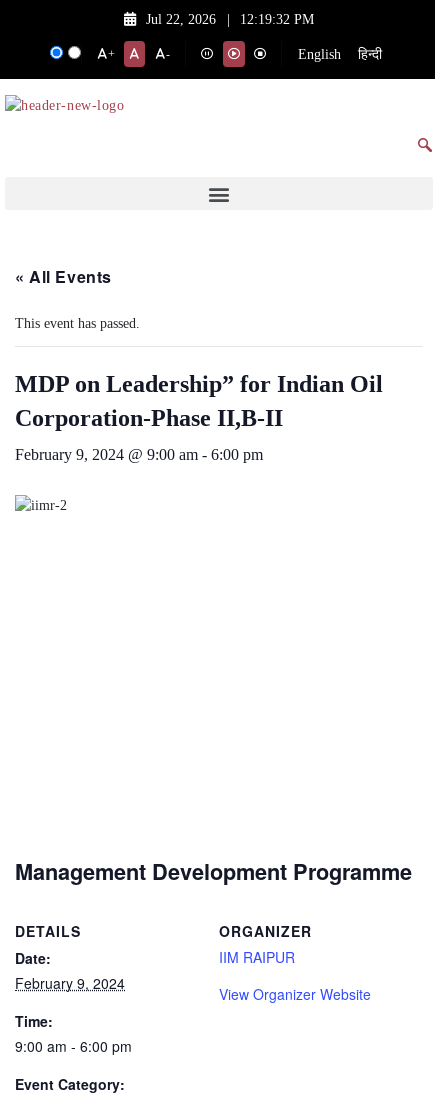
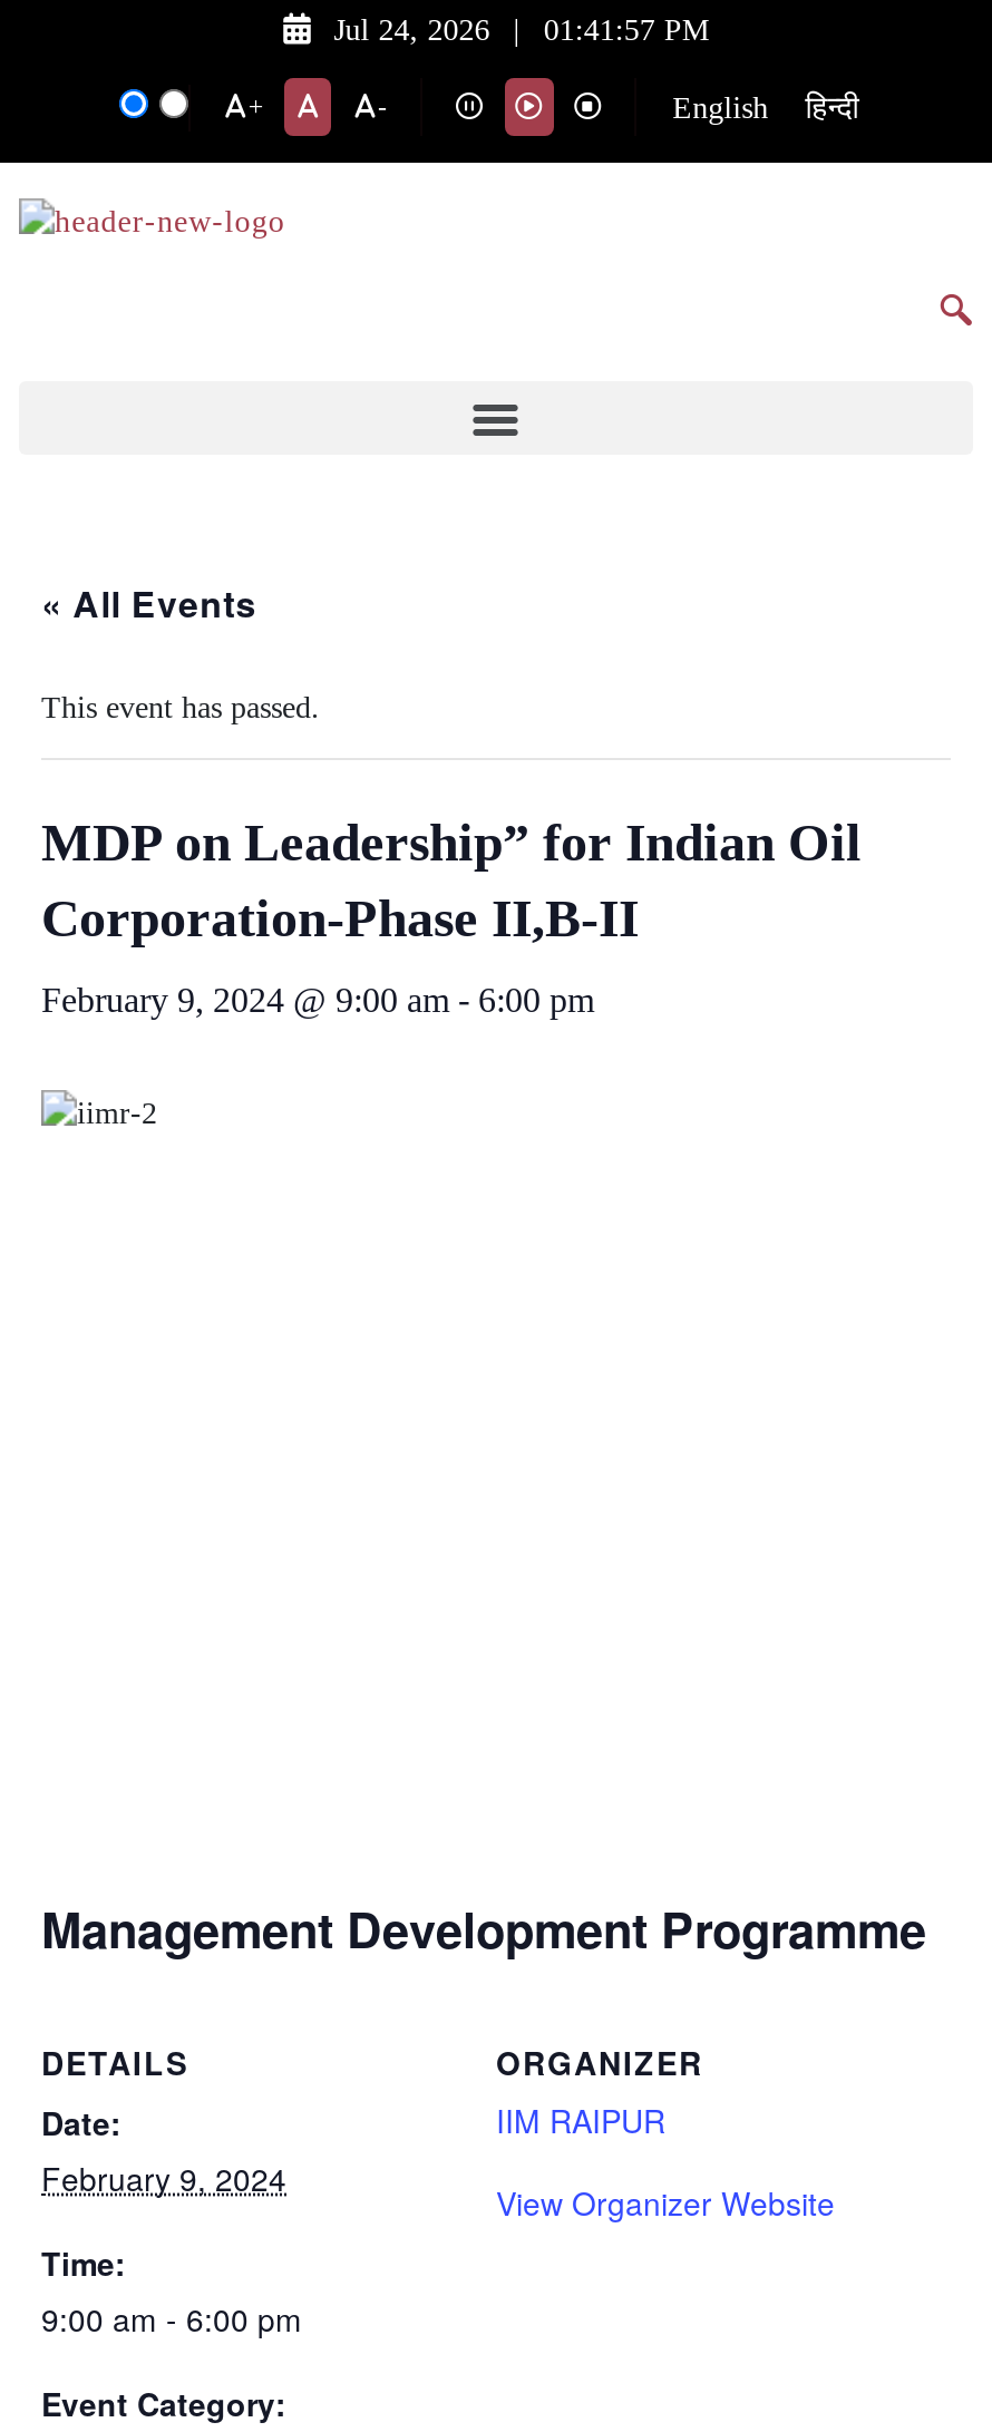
- Jul 22, 2026
+ Jul 24, 2026

- 12:19:32 PM
+ 01:41:57 PM
